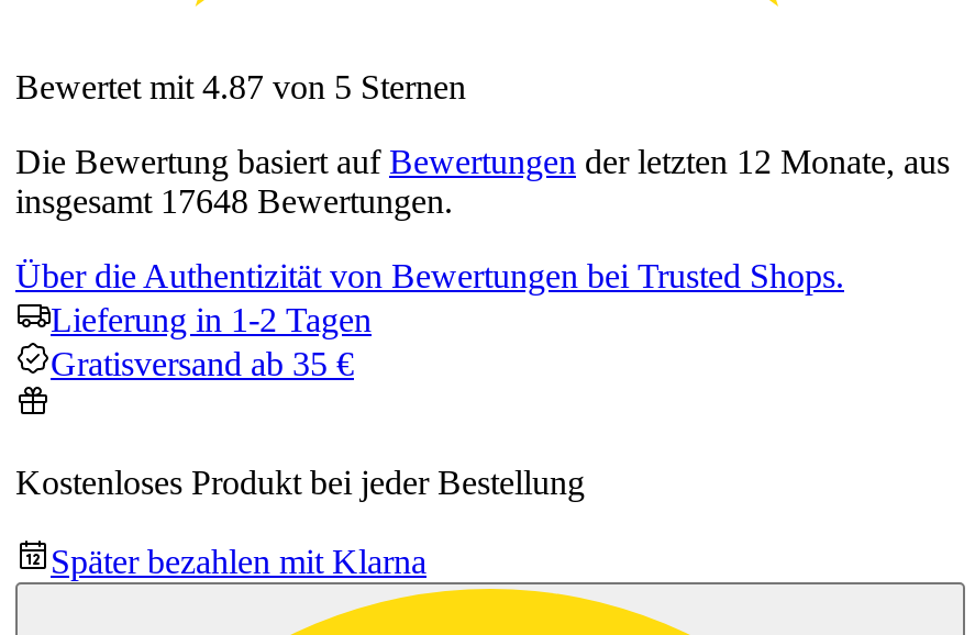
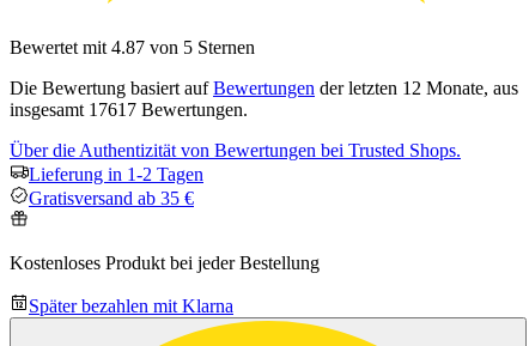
- insgesamt 17648 Bewertungen.
+ insgesamt 17617 Bewertungen.
